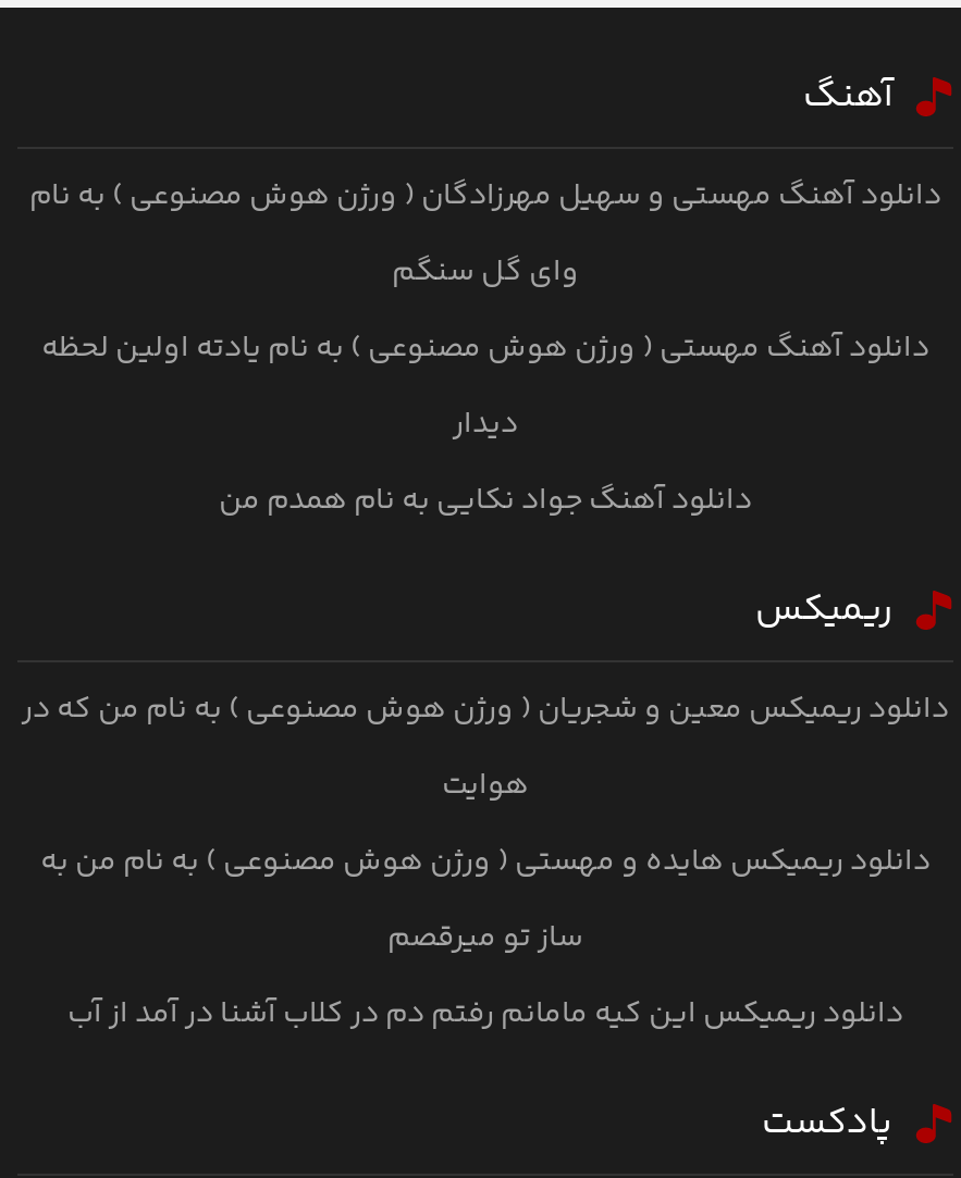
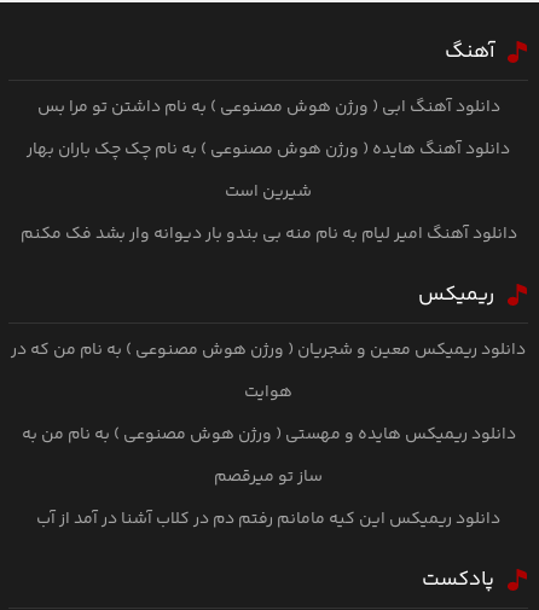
- دانلود آهنگ مهستی و سهیل مهرزادگان ( ورژن هوش مصنوعی ) به نام
- وای گل سنگم
- دانلود آهنگ مهستی ( ورژن هوش مصنوعی ) به نام یادته اولین لحظه
- دیدار
- دانلود آهنگ جواد نکایی به نام همدم من
+ دانلود آهنگ ابی ( ورژن هوش مصنوعی ) به نام داشتن تو مرا بس
+ دانلود آهنگ هایده ( ورژن هوش مصنوعی ) به نام چک‌ چک باران بهار
+ شیرین است
+ دانلود آهنگ امیر لیام به نام منه بی بندو بار دیوانه وار بشد فک مکنم
